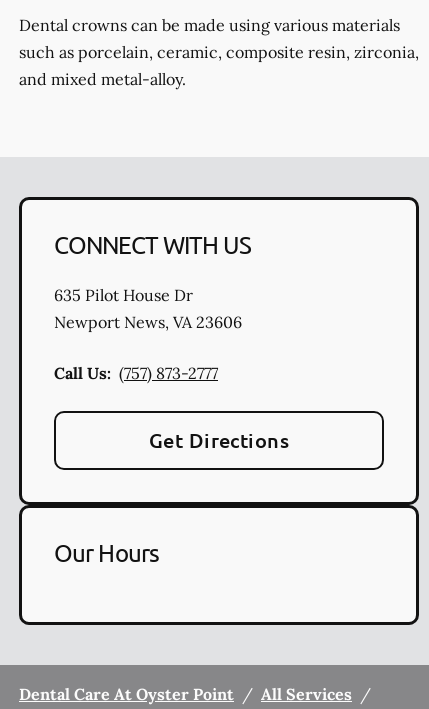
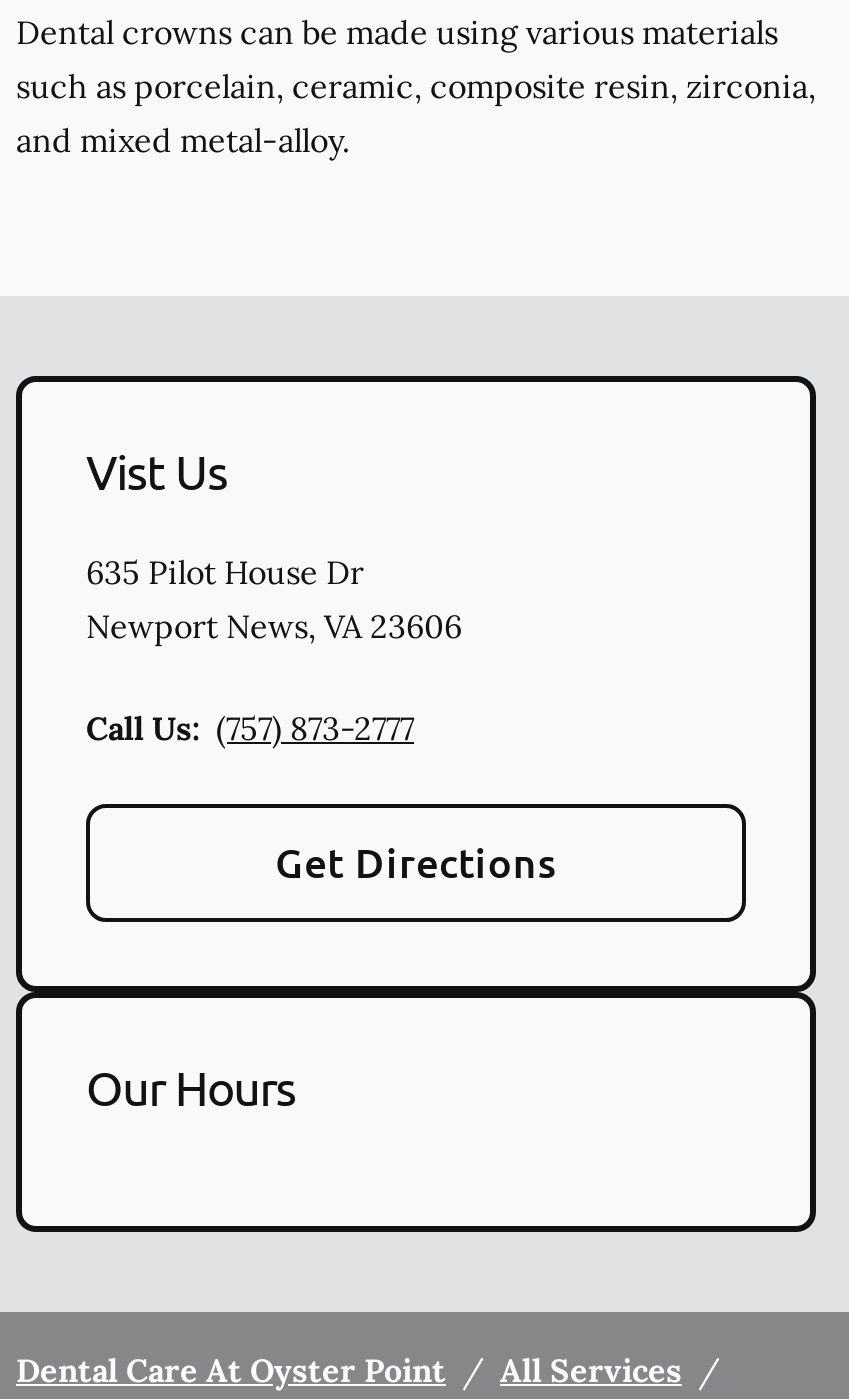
- CONNECT WITH US
+ Vist Us
